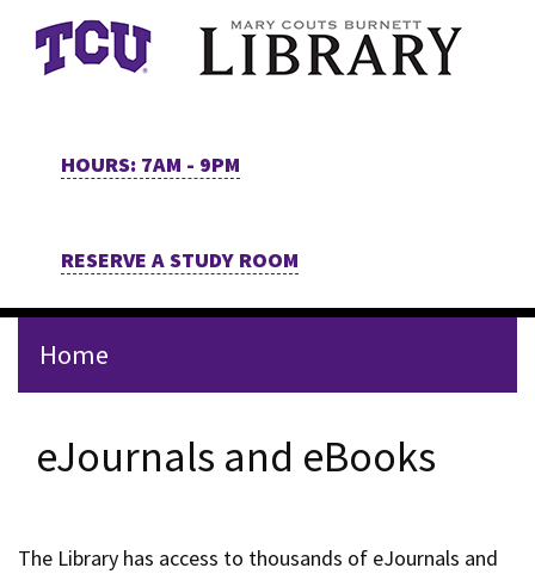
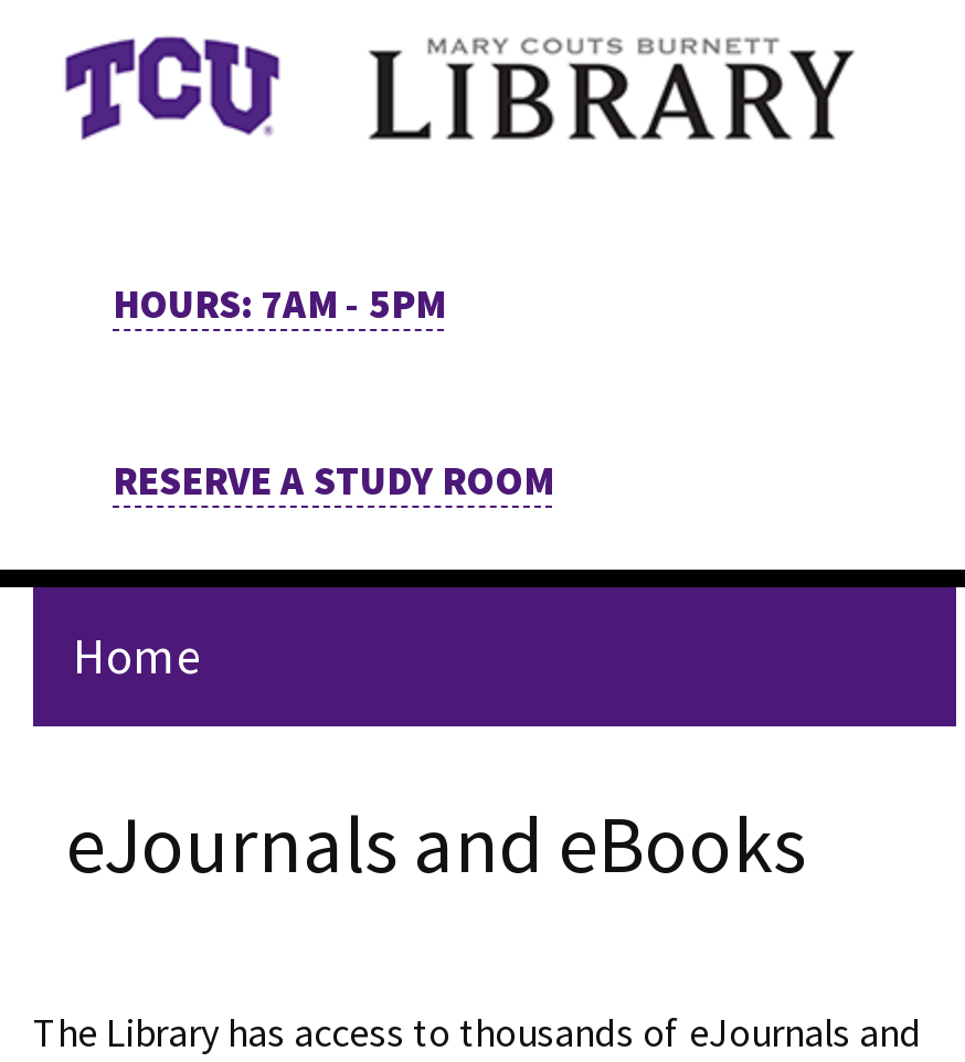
- HOURS: 7AM - 9PM
+ HOURS: 7AM - 5PM
